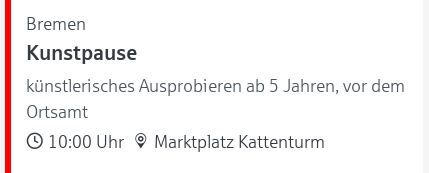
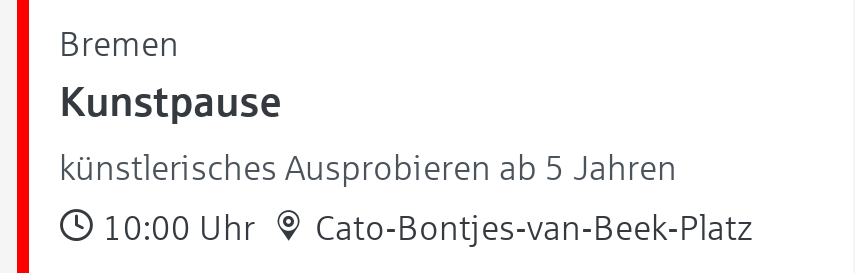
- künstlerisches Ausprobieren ab 5 Jahren, vor dem
- Ortsamt
+ künstlerisches Ausprobieren ab 5 Jahren

- Marktplatz Kattenturm
+ Cato-Bontjes-van-Beek-Platz
